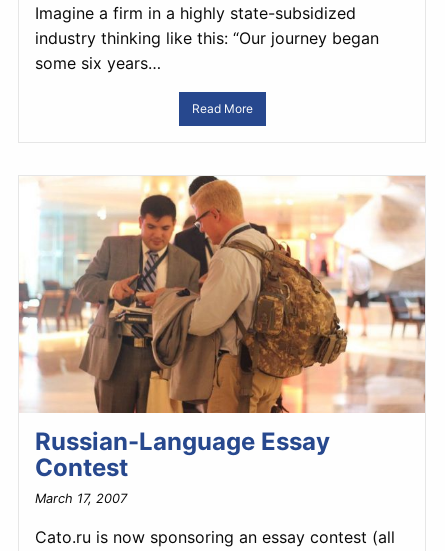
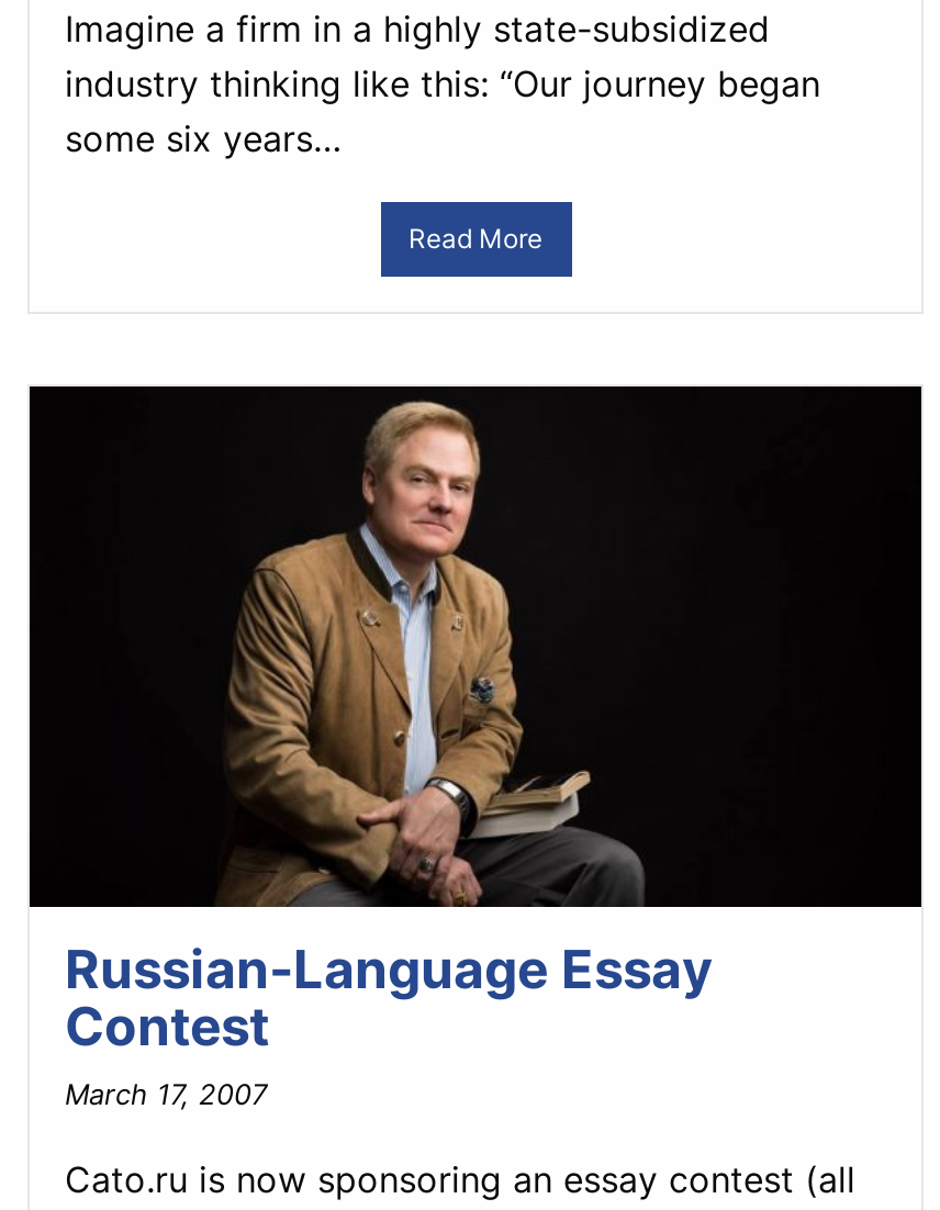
- [image]
+ [image]
